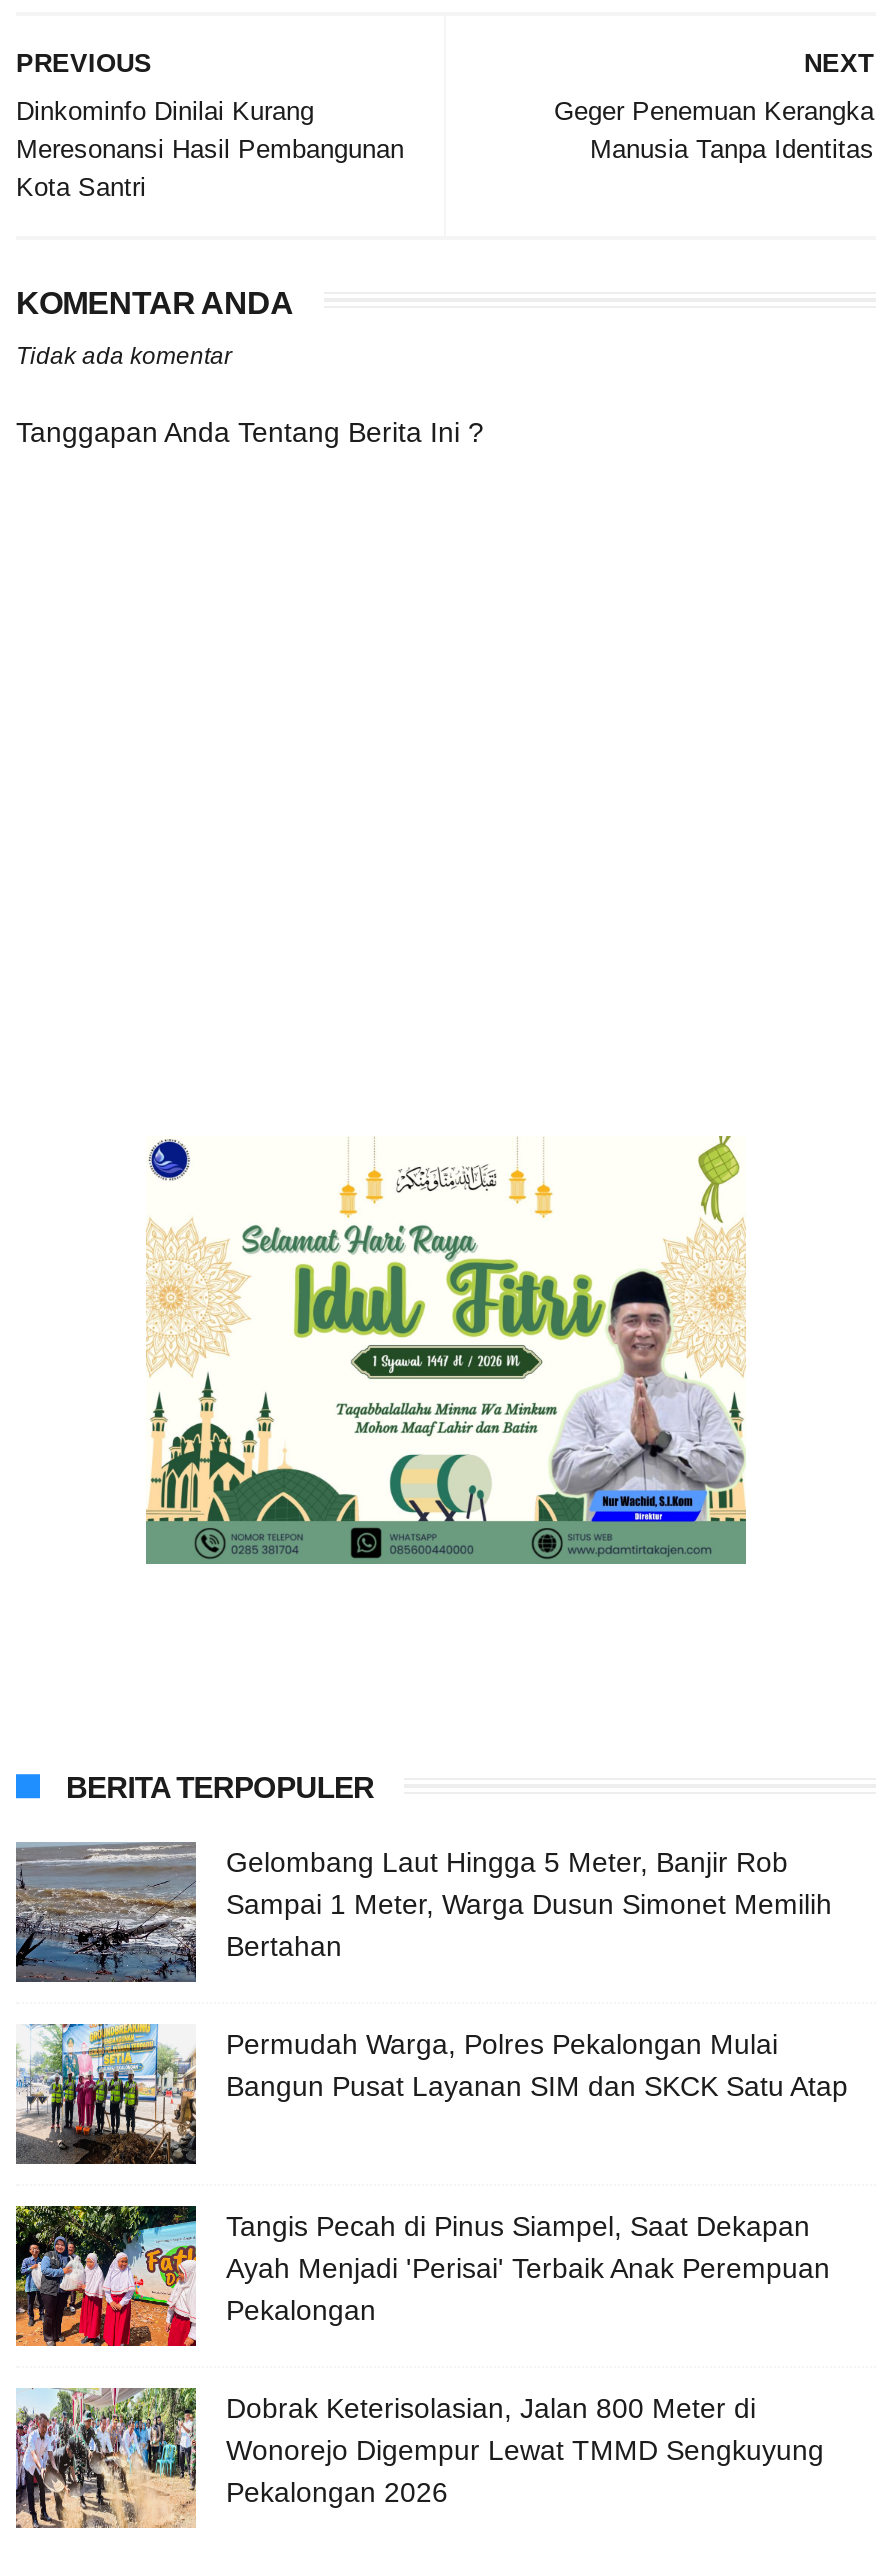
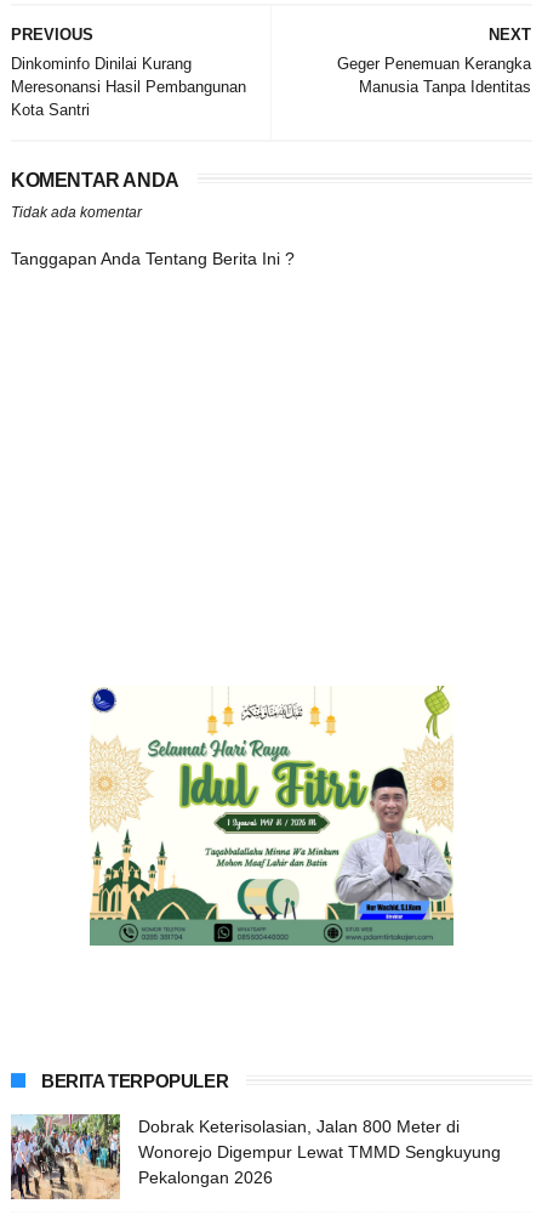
- [image]
- Gelombang Laut Hingga 5 Meter, Banjir Rob
- Sampai 1 Meter, Warga Dusun Simonet Memilih
- Bertahan
- Permudah Warga, Polres Pekalongan Mulai
- Bangun Pusat Layanan SIM dan SKCK Satu Atap

- [image]
- Tangis Pecah di Pinus Siampel, Saat Dekapan
- Ayah Menjadi 'Perisai' Terbaik Anak Perempuan
- Pekalongan

- [image]
